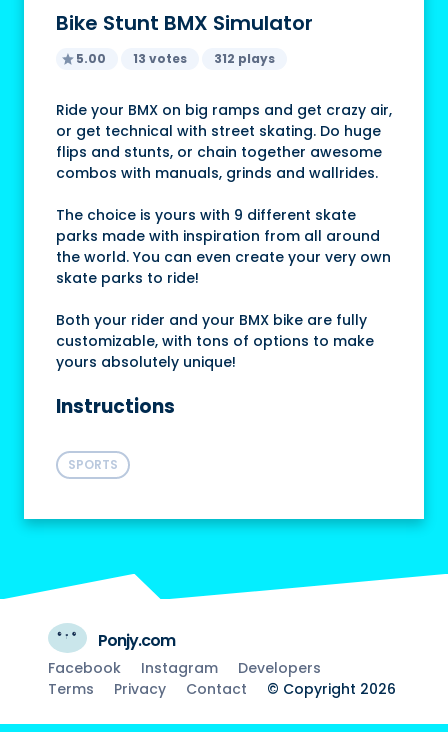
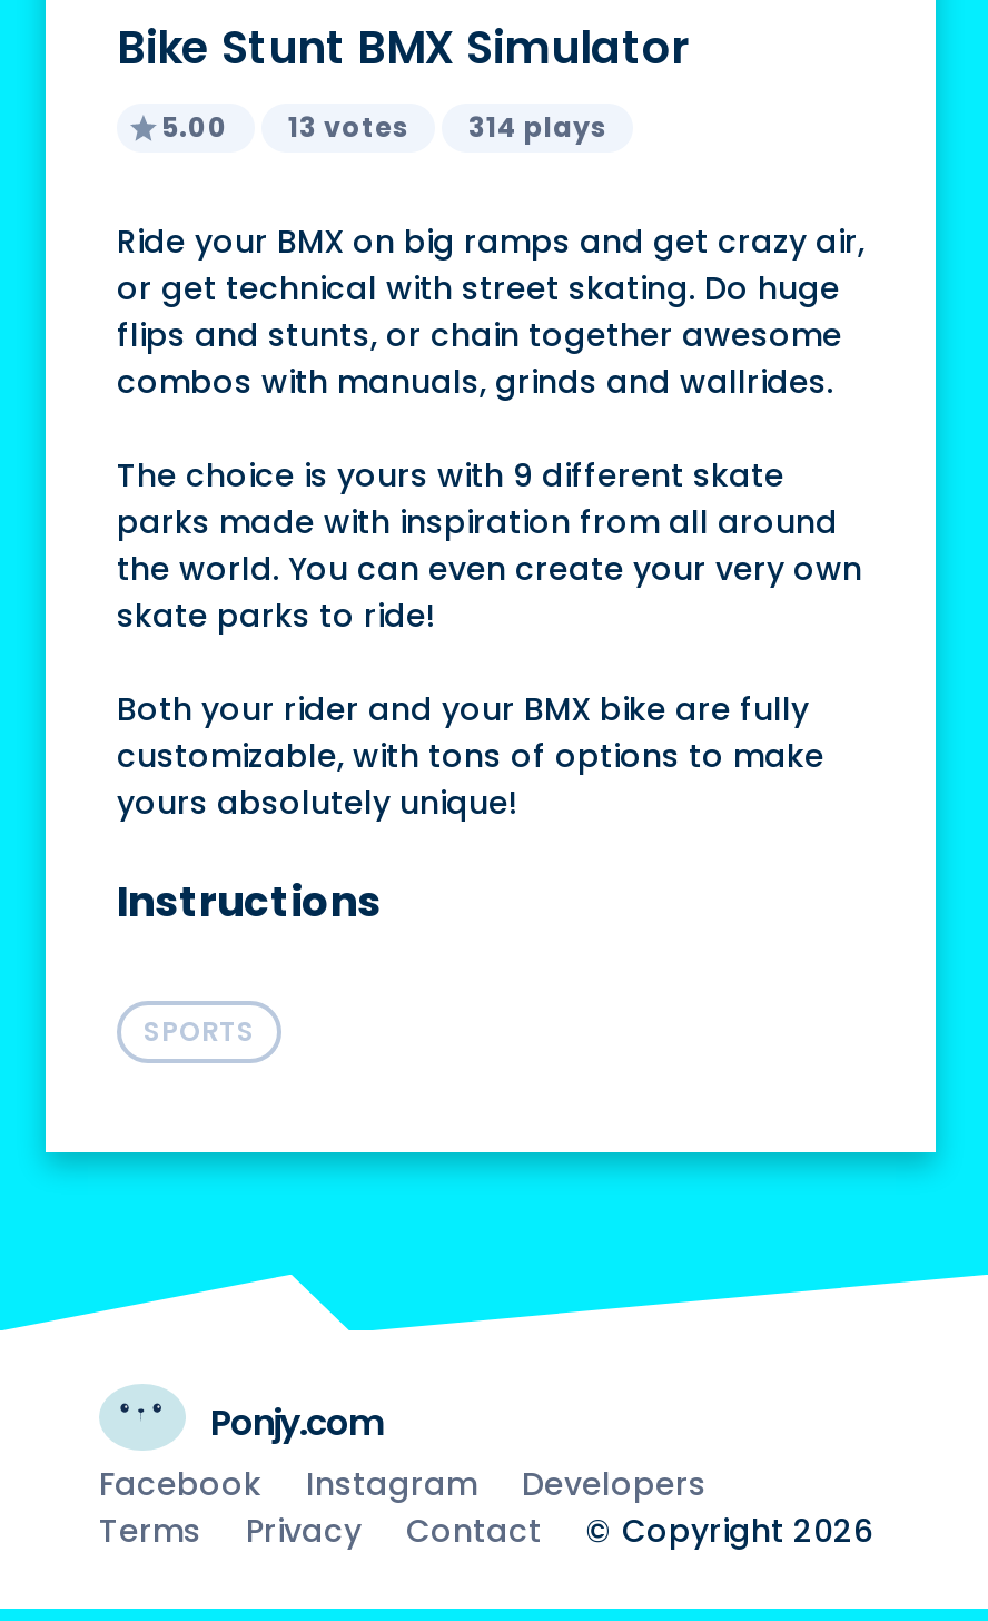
- 5.00 13 votes 312 plays
+ 5.00 13 votes 314 plays
